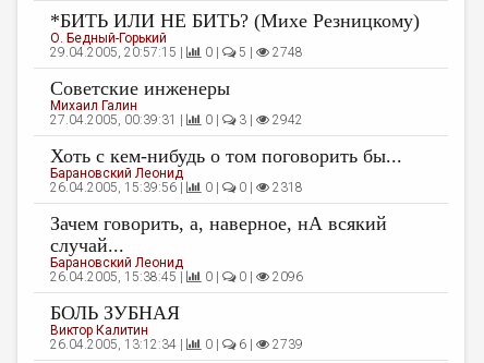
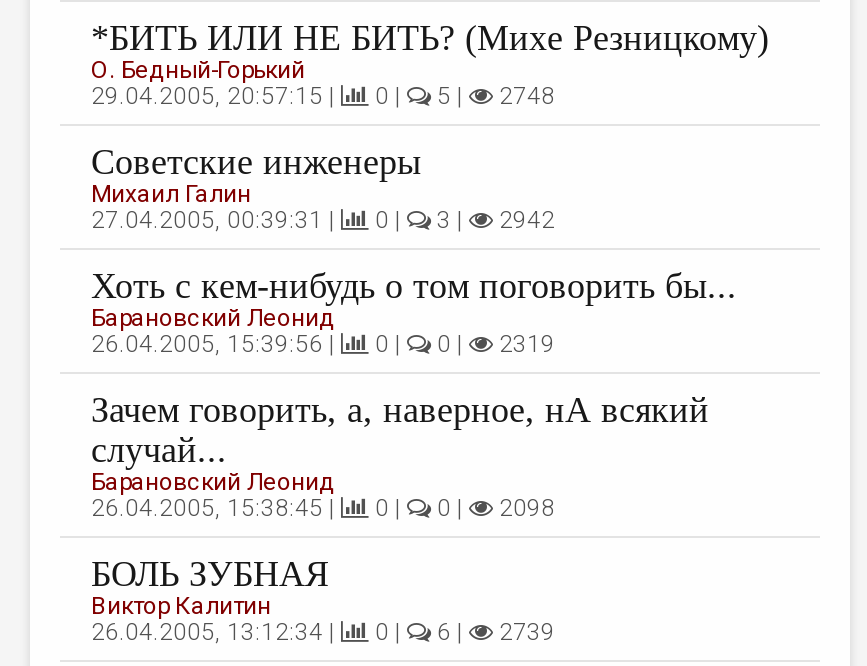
- 2318
+ 2319

- 2096
+ 2098
